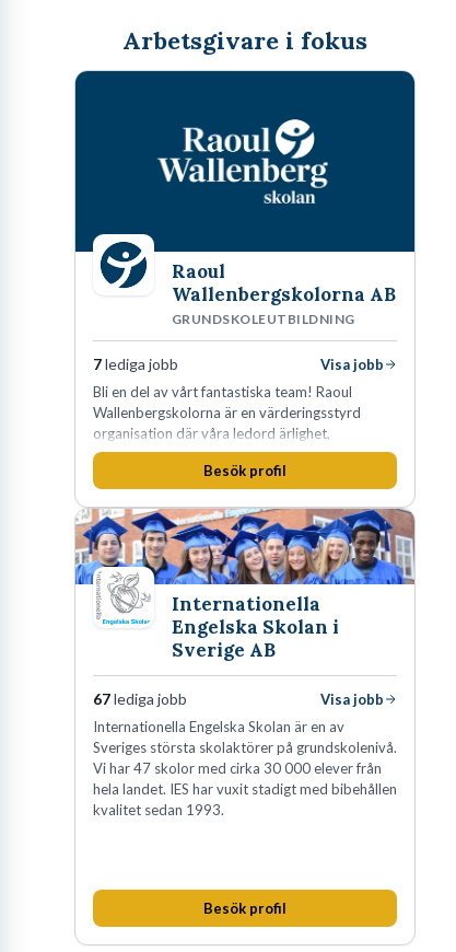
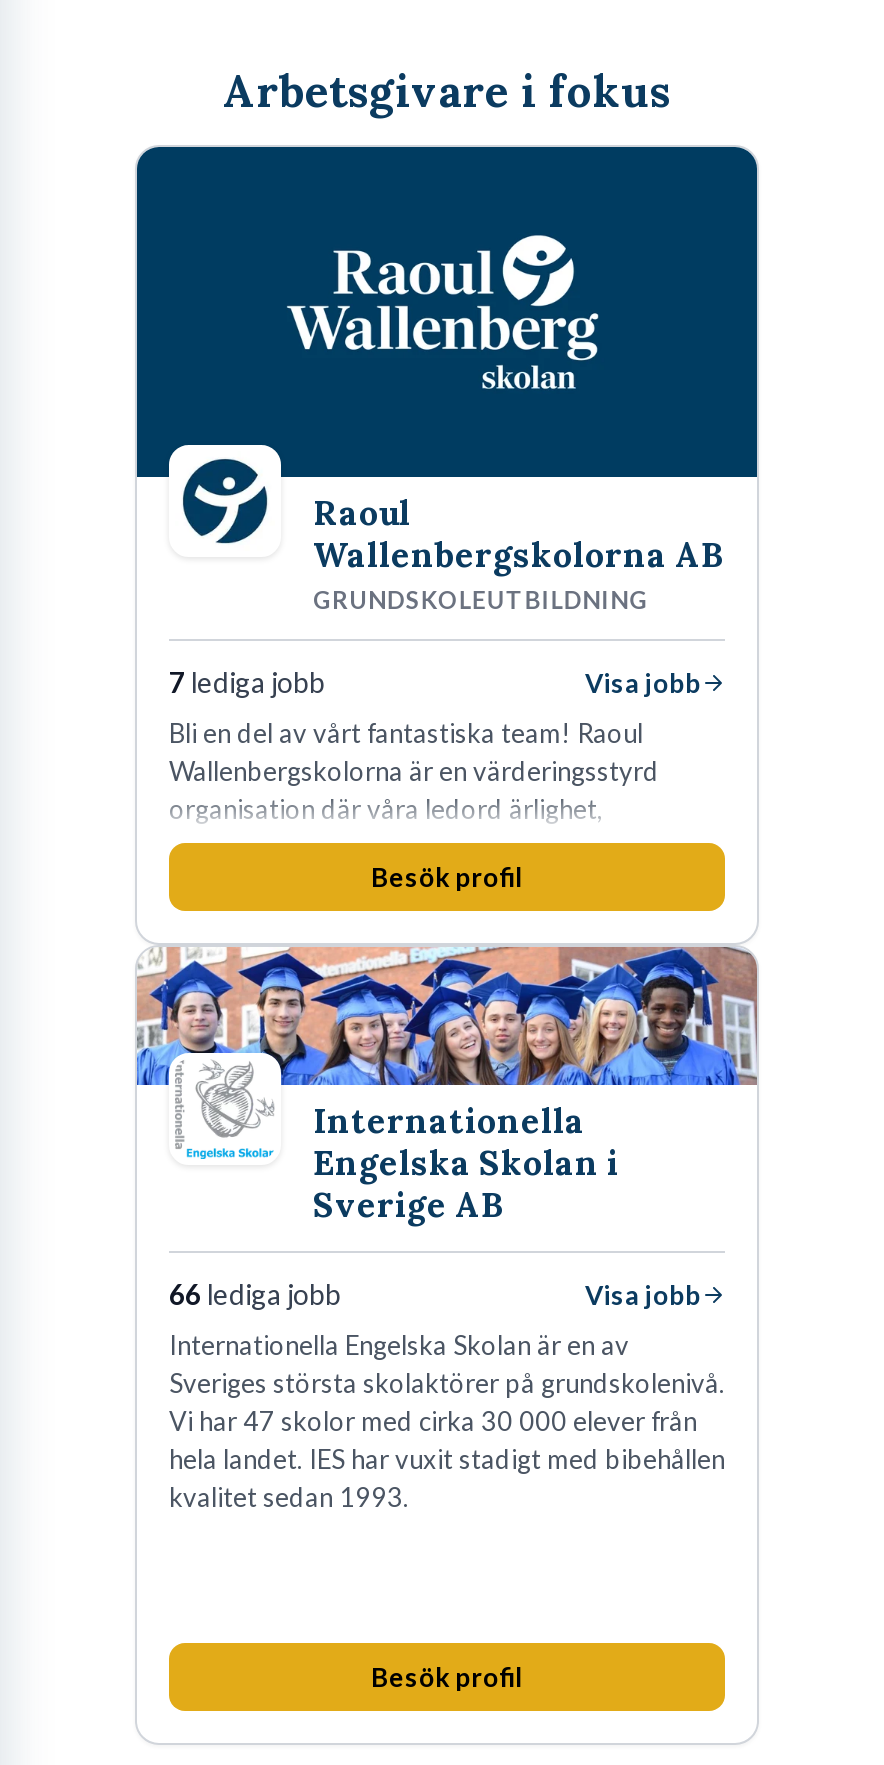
- 67 lediga jobb
+ 66 lediga jobb
